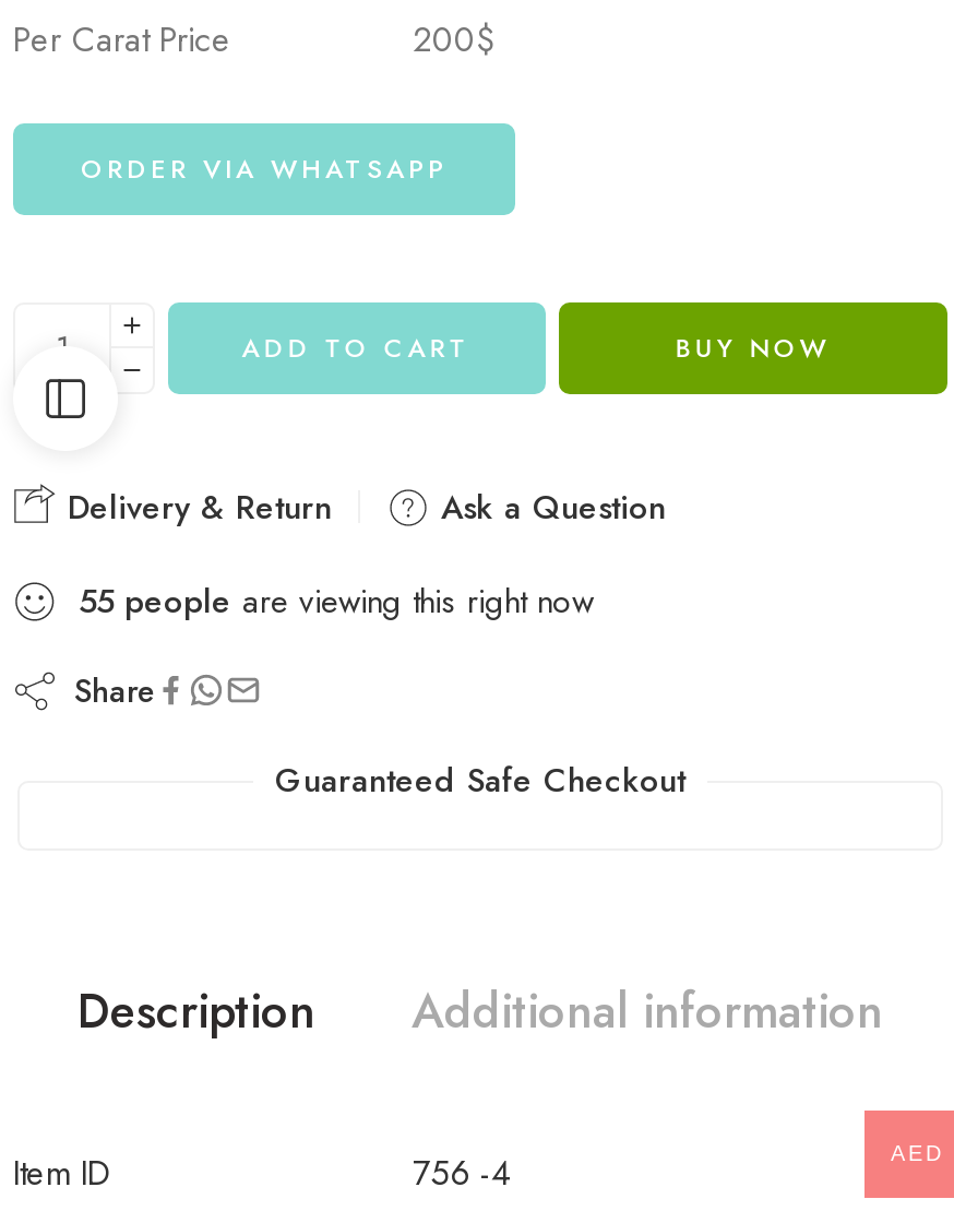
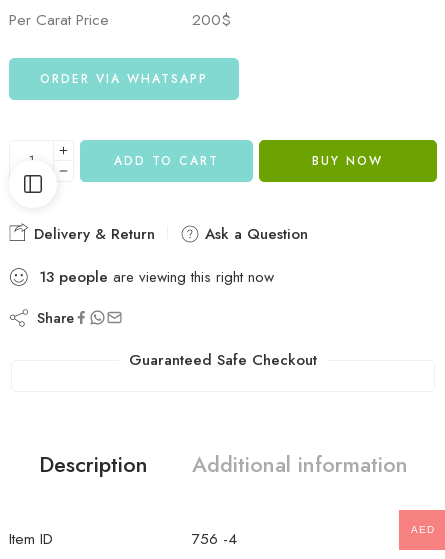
- 55 people are viewing this right now
+ 13 people are viewing this right now
